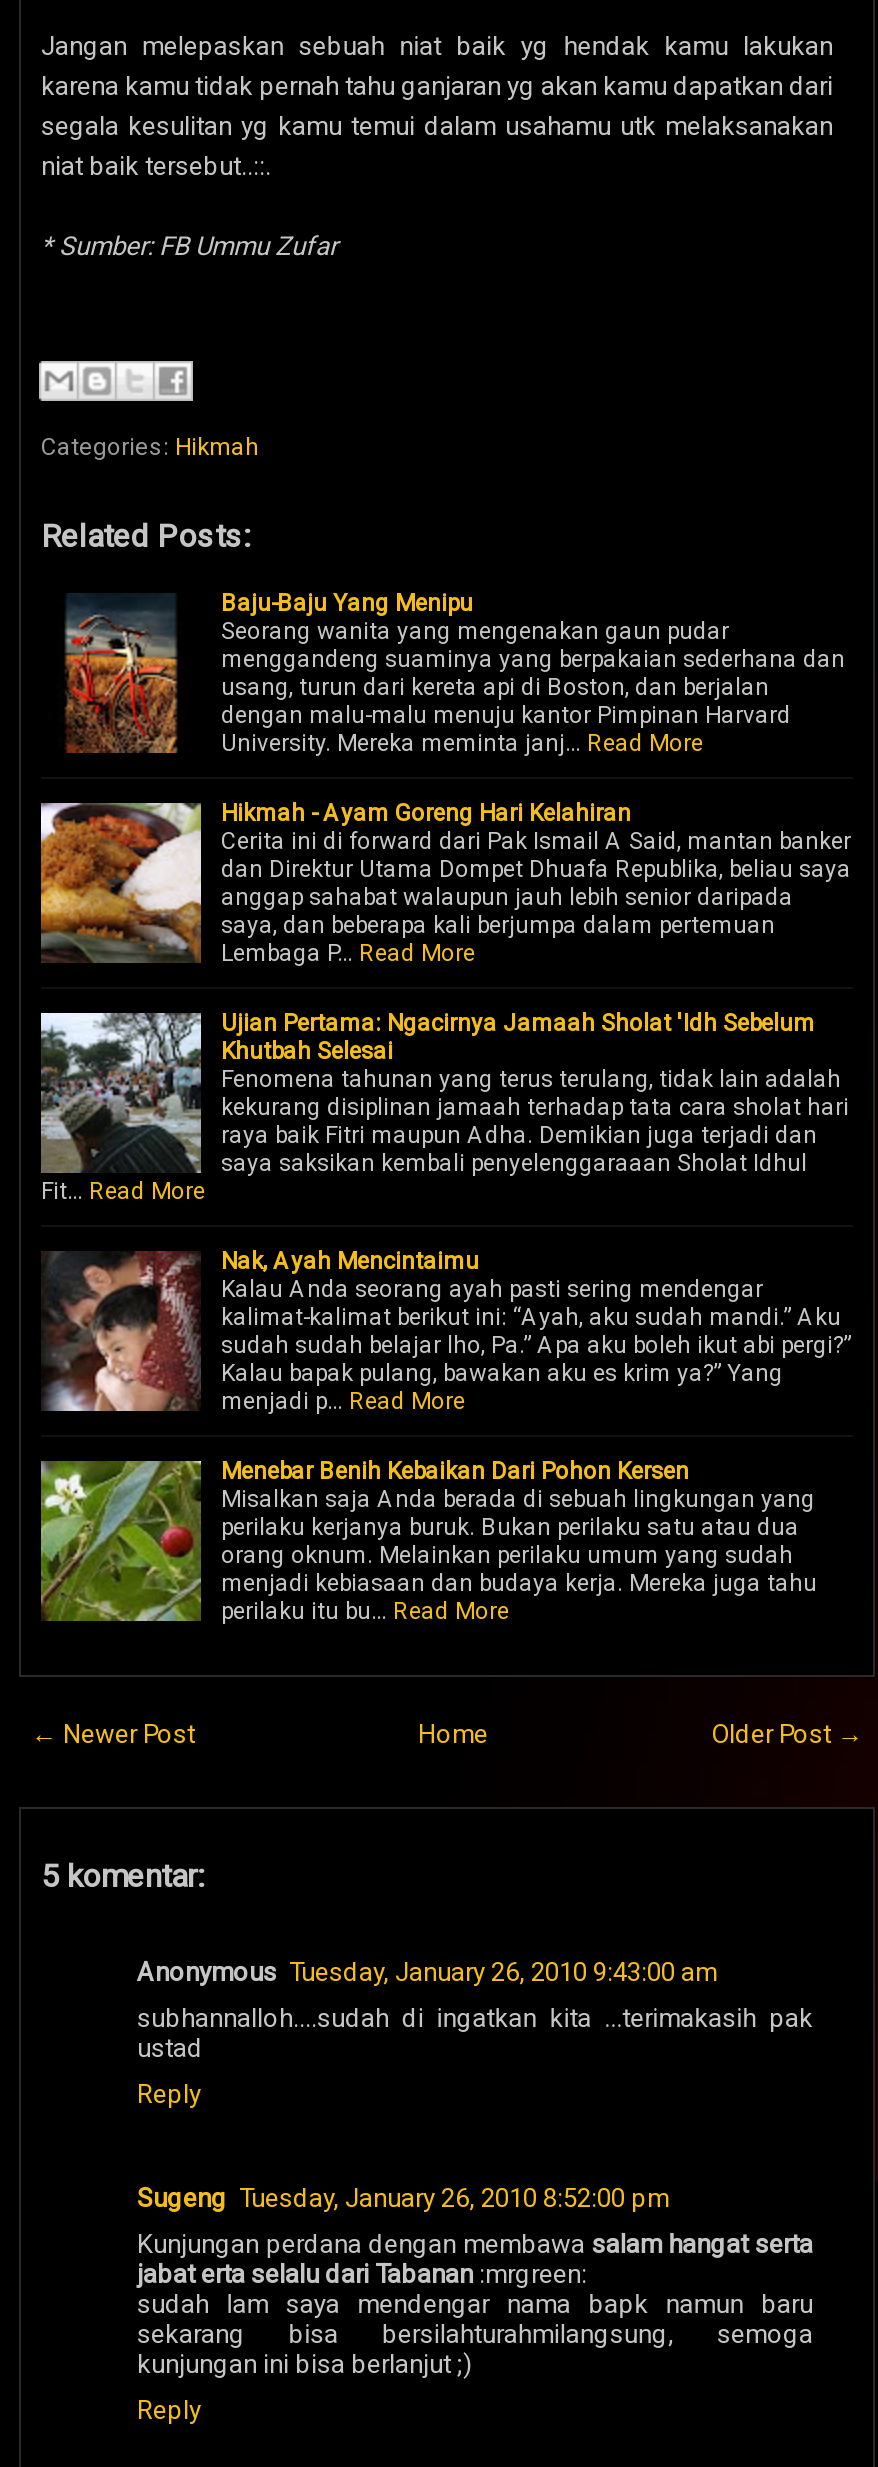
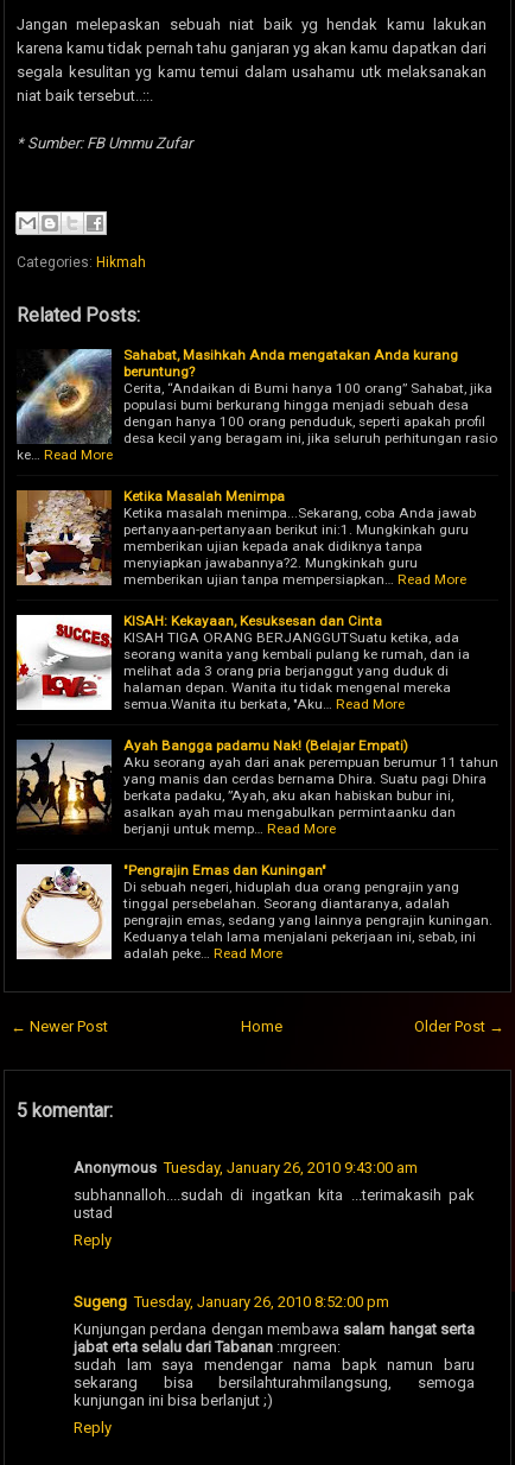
- [image]
- Baju-Baju Yang Menipu
- Seorang wanita yang mengenakan gaun pudar
- menggandeng suaminya yang berpakaian sederhana dan
- usang, turun dari kereta api di Boston, dan berjalan
- dengan malu-malu menuju kantor Pimpinan Harvard
- University. Mereka meminta janj… Read More
+ [image]
+ Sahabat, Masihkah Anda mengatakan Anda kurang
+ beruntung?
+ Cerita, “Andaikan di Bumi hanya 100 orang” Sahabat, jika
+ populasi bumi berkurang hingga menjadi sebuah desa
+ dengan hanya 100 orang penduduk, seperti apakah profil
+ desa kecil yang beragam ini, jika seluruh perhitungan rasio
+ ke… Read More

- [image]
- Hikmah - Ayam Goreng Hari Kelahiran
- Cerita ini di forward dari Pak Ismail A Said, mantan banker
- dan Direktur Utama Dompet Dhuafa Republika, beliau saya
- anggap sahabat walaupun jauh lebih senior daripada
- saya, dan beberapa kali berjumpa dalam pertemuan
- Lembaga P… Read More
+ [image]
+ Ketika Masalah Menimpa
+ Ketika masalah menimpa...Sekarang, coba Anda jawab
+ pertanyaan-pertanyaan berikut ini:1. Mungkinkah guru
+ memberikan ujian kepada anak didiknya tanpa
+ menyiapkan jawabannya?2. Mungkinkah guru
+ memberikan ujian tanpa mempersiapkan… Read More

- [image]
- Ujian Pertama: Ngacirnya Jamaah Sholat 'Idh Sebelum
- Khutbah Selesai
- Fenomena tahunan yang terus terulang, tidak lain adalah
- kekurang disiplinan jamaah terhadap tata cara sholat hari
- raya baik Fitri maupun Adha. Demikian juga terjadi dan
- saya saksikan kembali penyelenggaraaan Sholat Idhul
- Fit… Read More
+ [image]
+ KISAH: Kekayaan, Kesuksesan dan Cinta
+ KISAH TIGA ORANG BERJANGGUTSuatu ketika, ada
+ seorang wanita yang kembali pulang ke rumah, dan ia
+ melihat ada 3 orang pria berjanggut yang duduk di
+ halaman depan. Wanita itu tidak mengenal mereka
+ semua.Wanita itu berkata, "Aku… Read More

- [image]
- Nak, Ayah Mencintaimu
- Kalau Anda seorang ayah pasti sering mendengar
- kalimat-kalimat berikut ini: “Ayah, aku sudah mandi.” Aku
- sudah sudah belajar lho, Pa.” Apa aku boleh ikut abi pergi?”
- Kalau bapak pulang, bawakan aku es krim ya?” Yang
- menjadi p… Read More
+ [image]
+ Ayah Bangga padamu Nak! (Belajar Empati)
+ Aku seorang ayah dari anak perempuan berumur 11 tahun
+ yang manis dan cerdas bernama Dhira. Suatu pagi Dhira
+ berkata padaku, ”Ayah, aku akan habiskan bubur ini,
+ asalkan ayah mau mengabulkan permintaanku dan
+ berjanji untuk memp… Read More

- [image]
- Menebar Benih Kebaikan Dari Pohon Kersen
- Misalkan saja Anda berada di sebuah lingkungan yang
- perilaku kerjanya buruk. Bukan perilaku satu atau dua
- orang oknum. Melainkan perilaku umum yang sudah
- menjadi kebiasaan dan budaya kerja. Mereka juga tahu
- perilaku itu bu… Read More
+ [image]
+ "Pengrajin Emas dan Kuningan"
+ Di sebuah negeri, hiduplah dua orang pengrajin yang
+ tinggal persebelahan. Seorang diantaranya, adalah
+ pengrajin emas, sedang yang lainnya pengrajin kuningan.
+ Keduanya telah lama menjalani pekerjaan ini, sebab, ini
+ adalah peke… Read More
